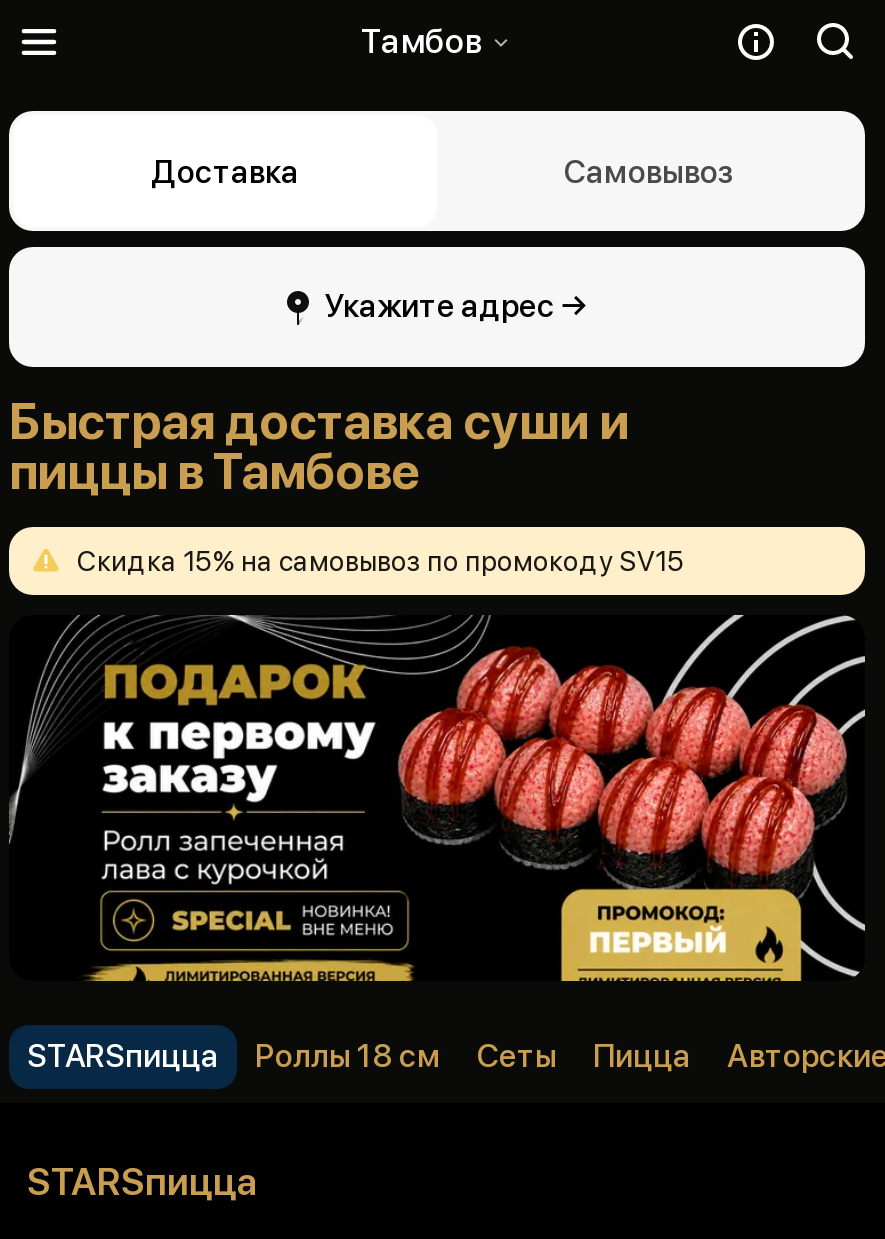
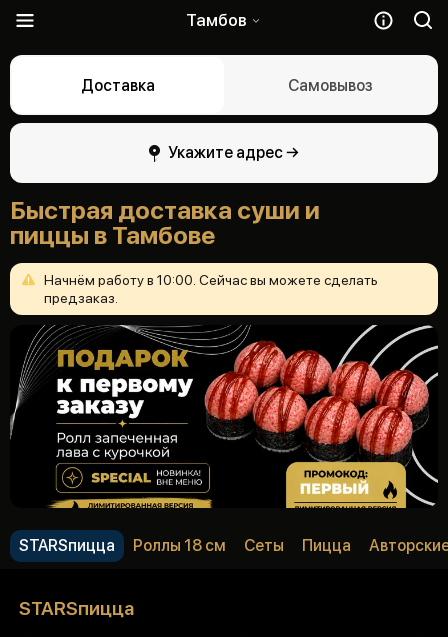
- Скидка 15% на самовывоз по промокоду SV15
+ Начнём работу в 10:00. Сейчас вы можете сделать
+ предзаказ.
